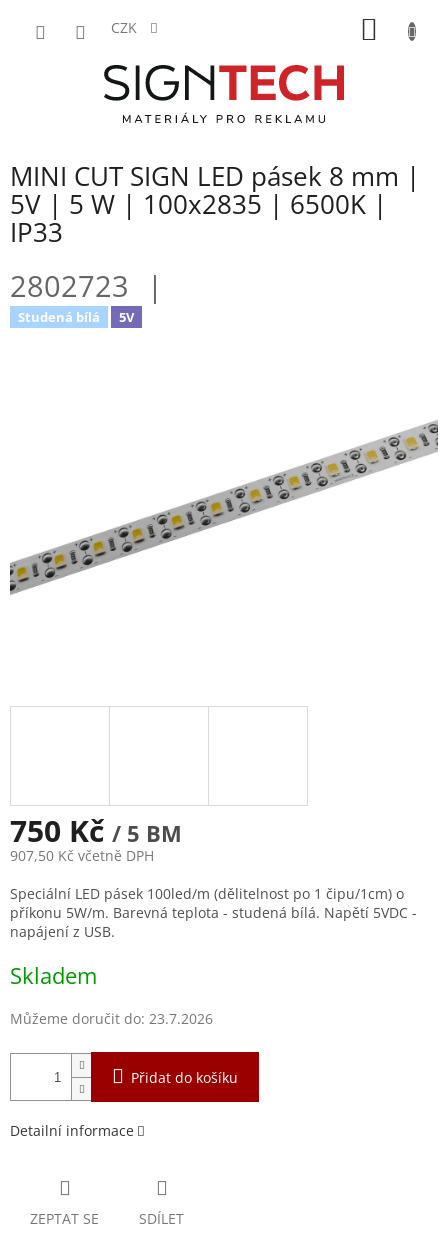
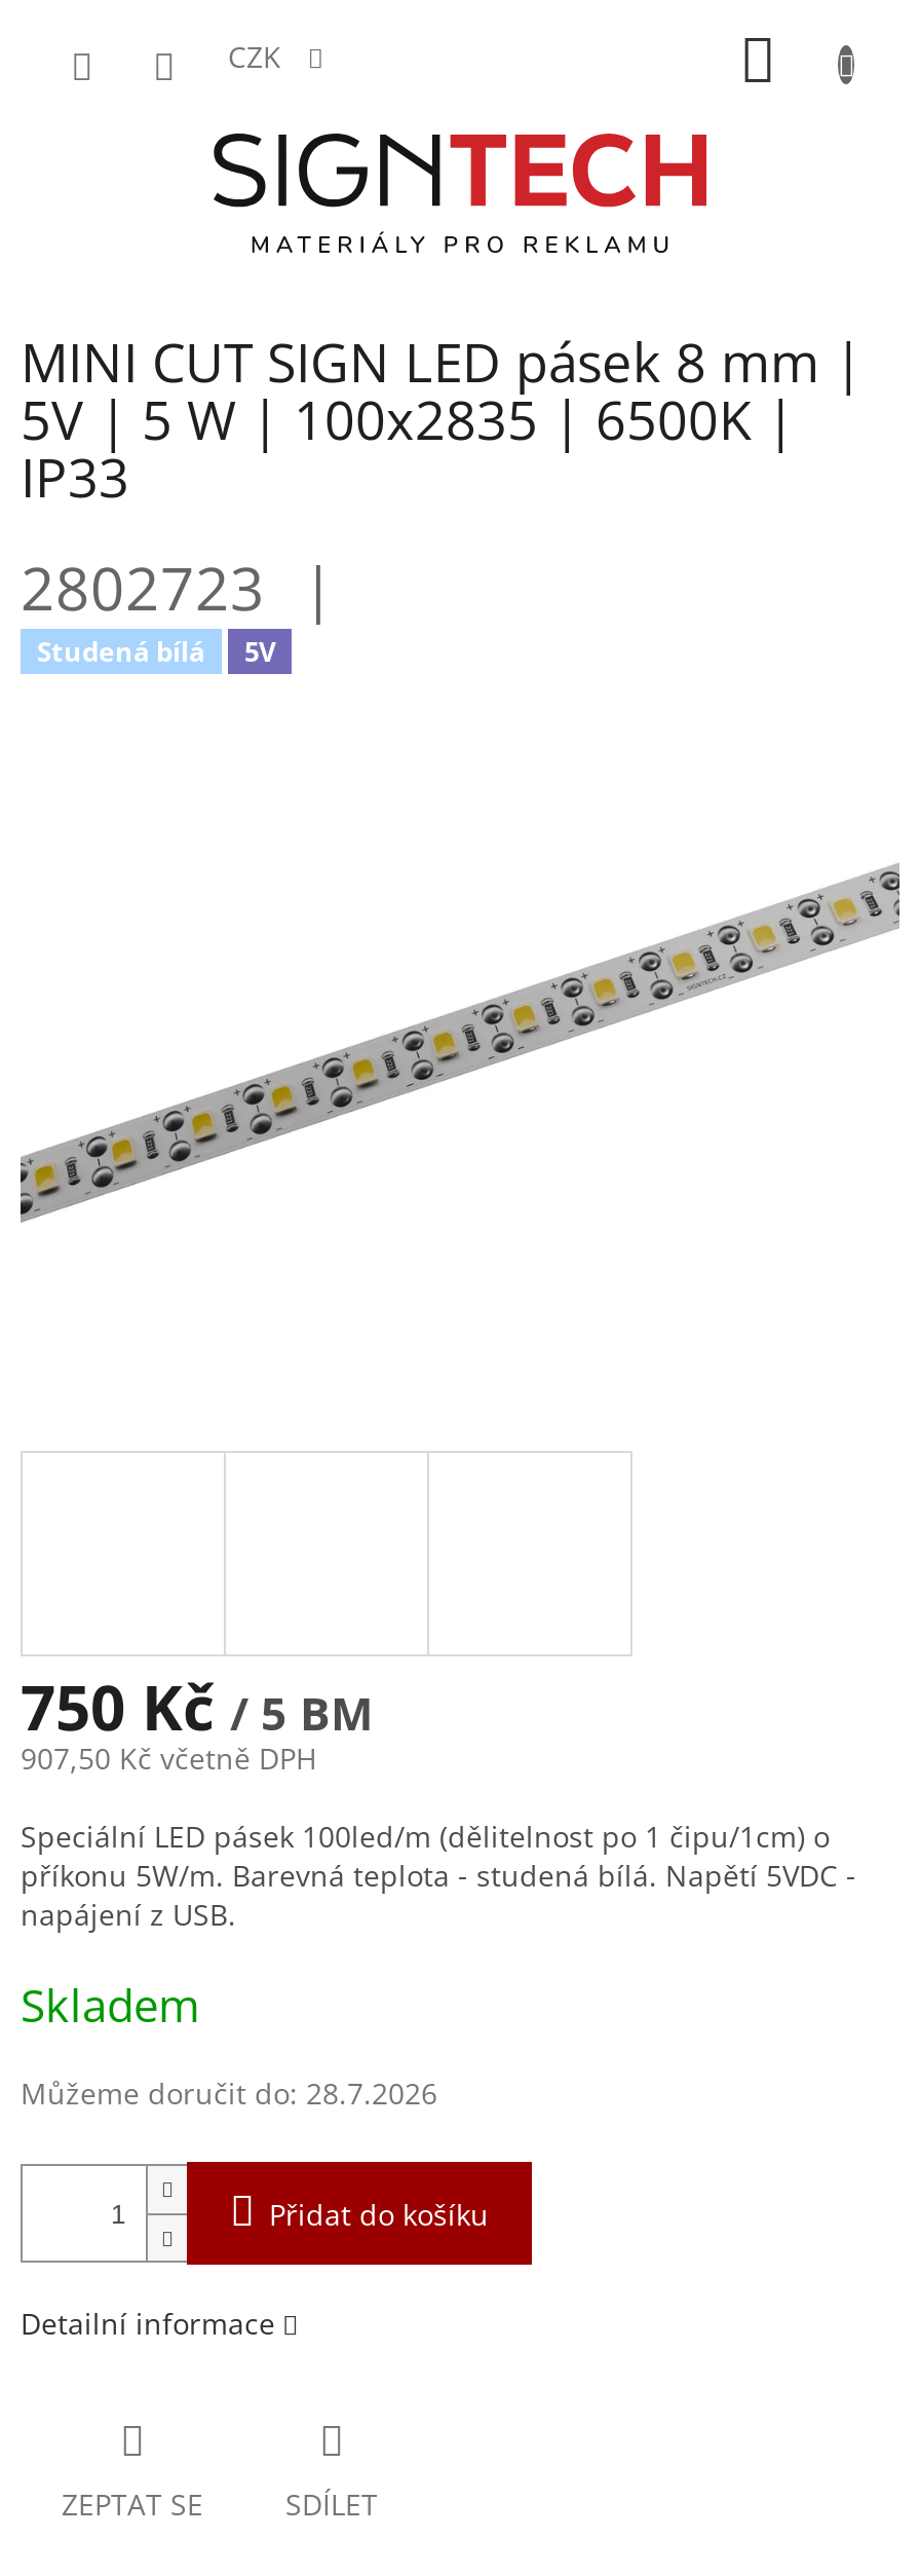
- Můžeme doručit do: 23.7.2026
+ Můžeme doručit do: 28.7.2026
